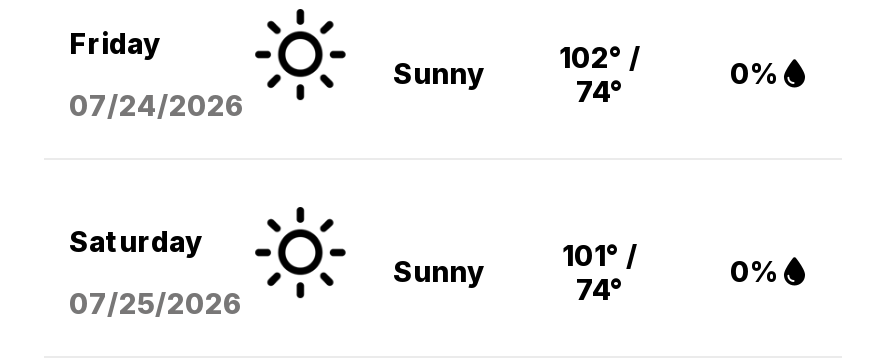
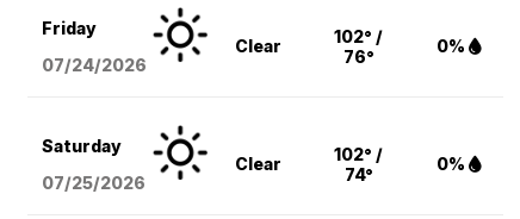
- Sunny
+ Clear

- 74°
+ 76°

- Sunny
- 101° /
+ Clear
+ 102° /
